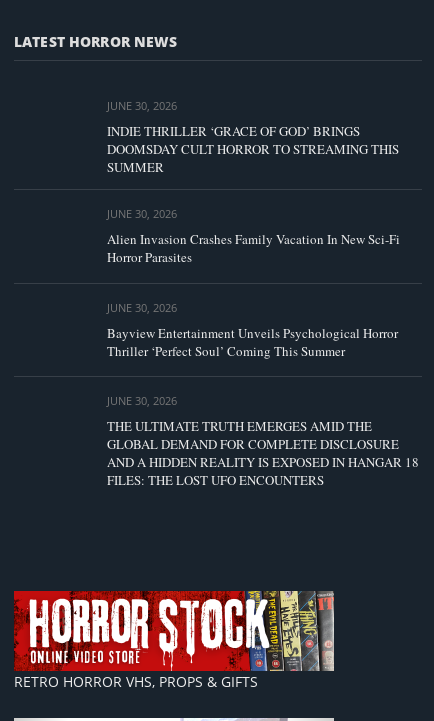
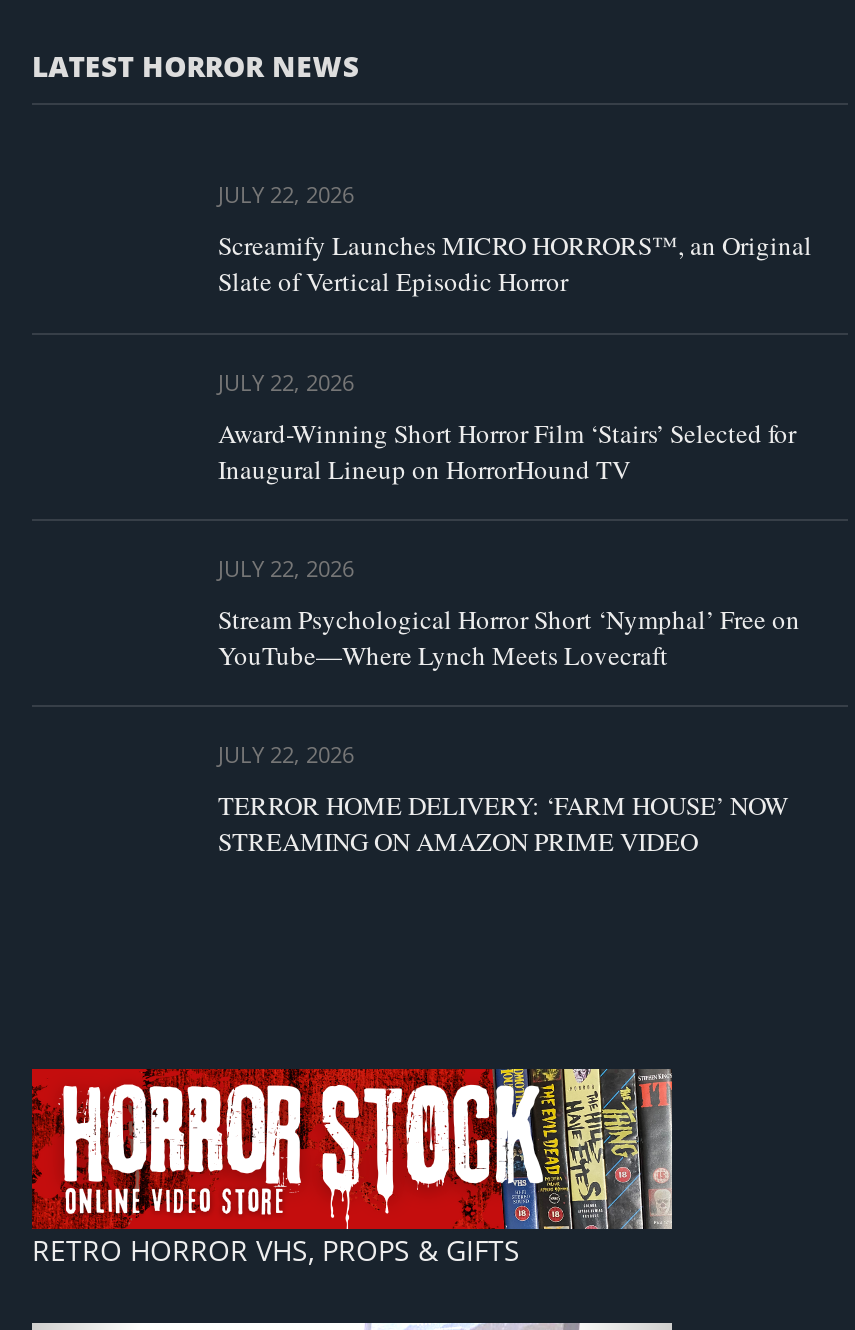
- JUNE 30, 2026
+ JULY 22, 2026

- INDIE THRILLER ‘GRACE OF GOD’ BRINGS
- DOOMSDAY CULT HORROR TO STREAMING THIS
- SUMMER
+ Screamify Launches MICRO HORRORS™, an Original
+ Slate of Vertical Episodic Horror

- JUNE 30, 2026
+ JULY 22, 2026

- Alien Invasion Crashes Family Vacation In New Sci-Fi
- Horror Parasites
+ Award-Winning Short Horror Film ‘Stairs’ Selected for
+ Inaugural Lineup on HorrorHound TV

- JUNE 30, 2026
+ JULY 22, 2026

- Bayview Entertainment Unveils Psychological Horror
- Thriller ‘Perfect Soul’ Coming This Summer
+ Stream Psychological Horror Short ‘Nymphal’ Free on
+ YouTube—Where Lynch Meets Lovecraft

- JUNE 30, 2026
+ JULY 22, 2026

- THE ULTIMATE TRUTH EMERGES AMID THE
- GLOBAL DEMAND FOR COMPLETE DISCLOSURE
- AND A HIDDEN REALITY IS EXPOSED IN HANGAR 18
- FILES: THE LOST UFO ENCOUNTERS
+ TERROR HOME DELIVERY: ‘FARM HOUSE’ NOW
+ STREAMING ON AMAZON PRIME VIDEO
